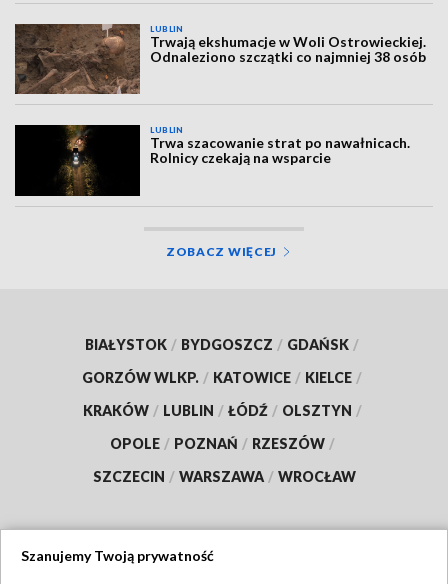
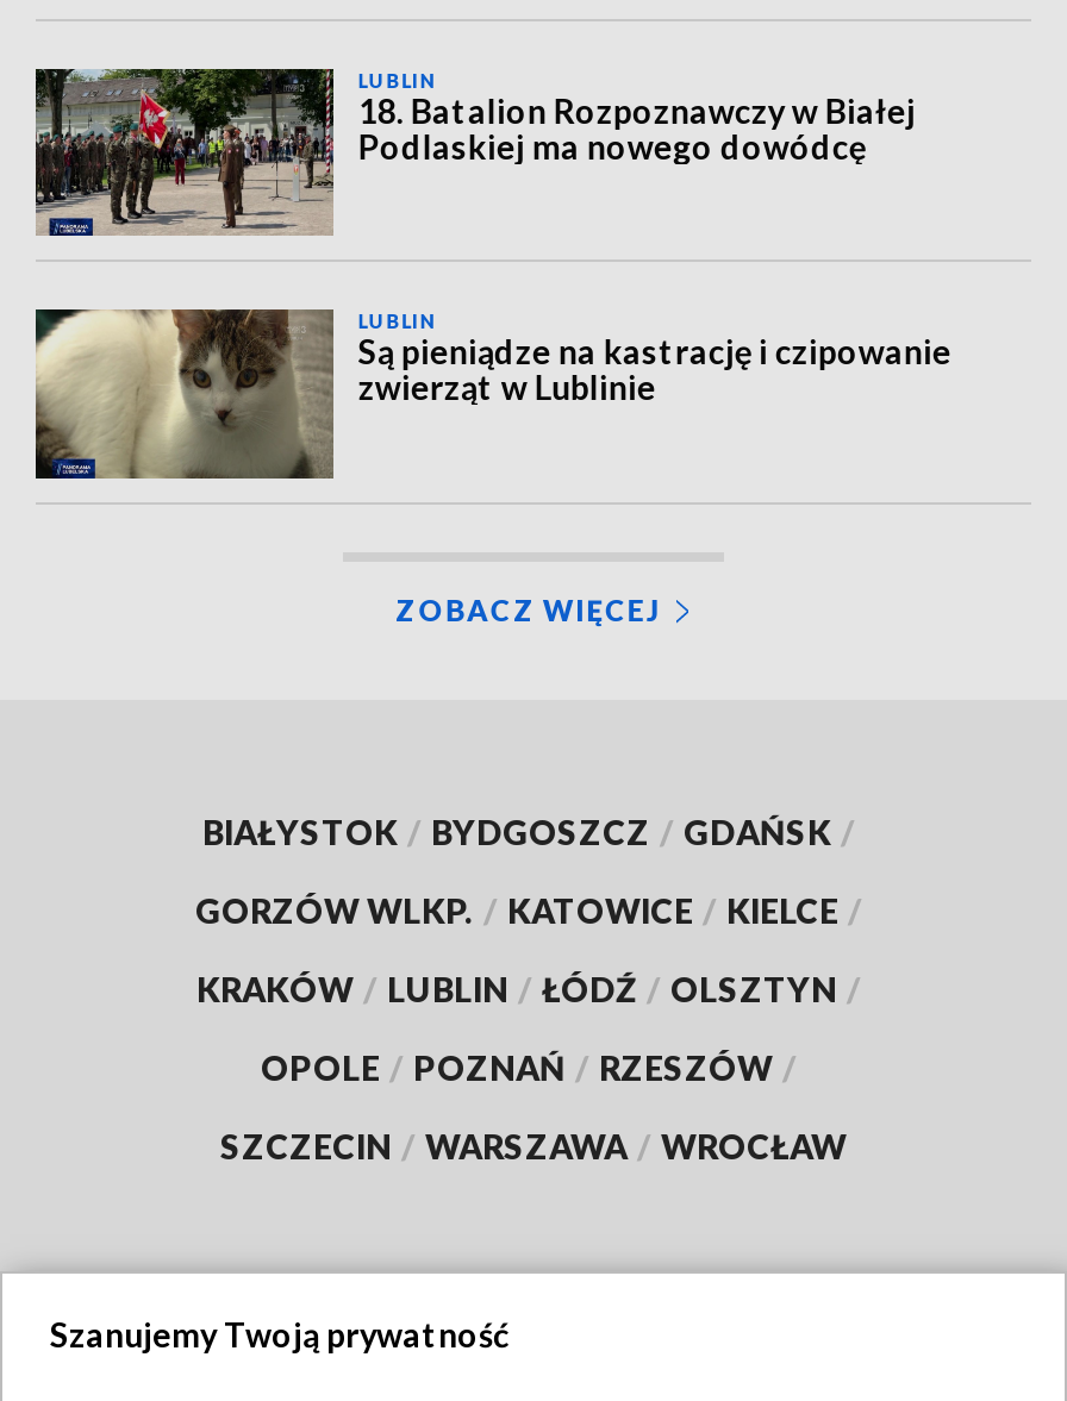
- [image]
- Trwają ekshumacje w Woli Ostrowieckiej.
- Odnaleziono szczątki co najmniej 38 osób
+ [image]
+ 18. Batalion Rozpoznawczy w Białej
+ Podlaskiej ma nowego dowódcę

- [image]
- Trwa szacowanie strat po nawałnicach.
- Rolnicy czekają na wsparcie
+ [image]
+ Są pieniądze na kastrację i czipowanie
+ zwierząt w Lublinie
